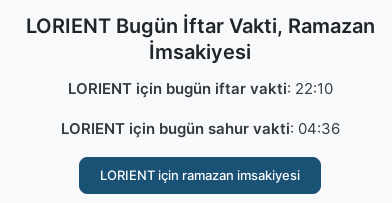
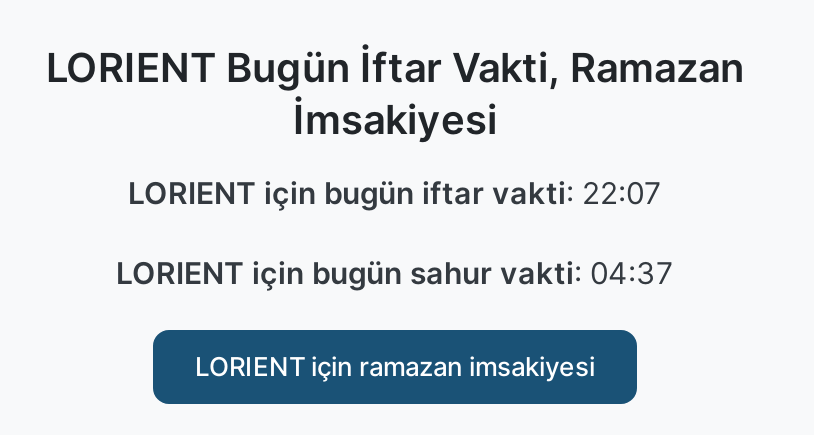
- LORIENT için bugün iftar vakti: 22:10
+ LORIENT için bugün iftar vakti: 22:07

- LORIENT için bugün sahur vakti: 04:36
+ LORIENT için bugün sahur vakti: 04:37
